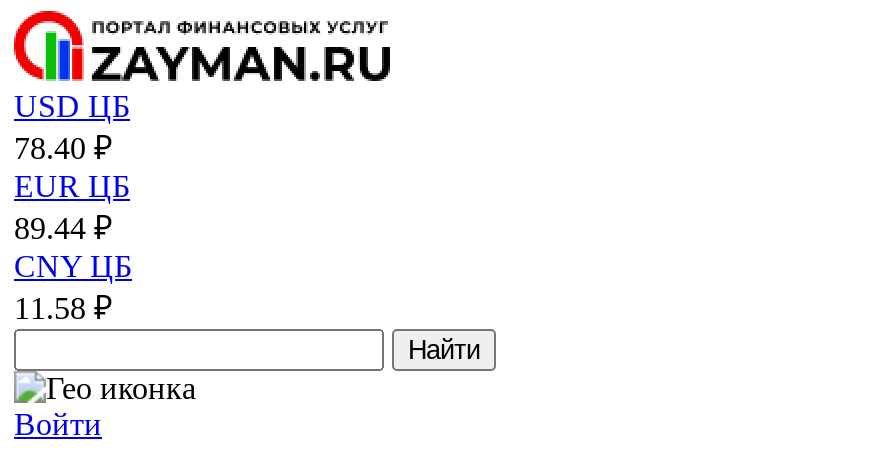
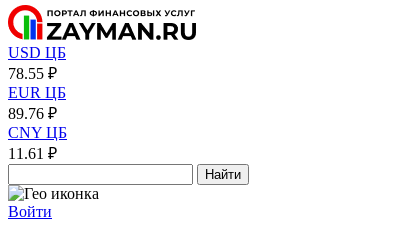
- 78.40 ₽
+ 78.55 ₽

- 89.44 ₽
+ 89.76 ₽

- 11.58 ₽
+ 11.61 ₽
